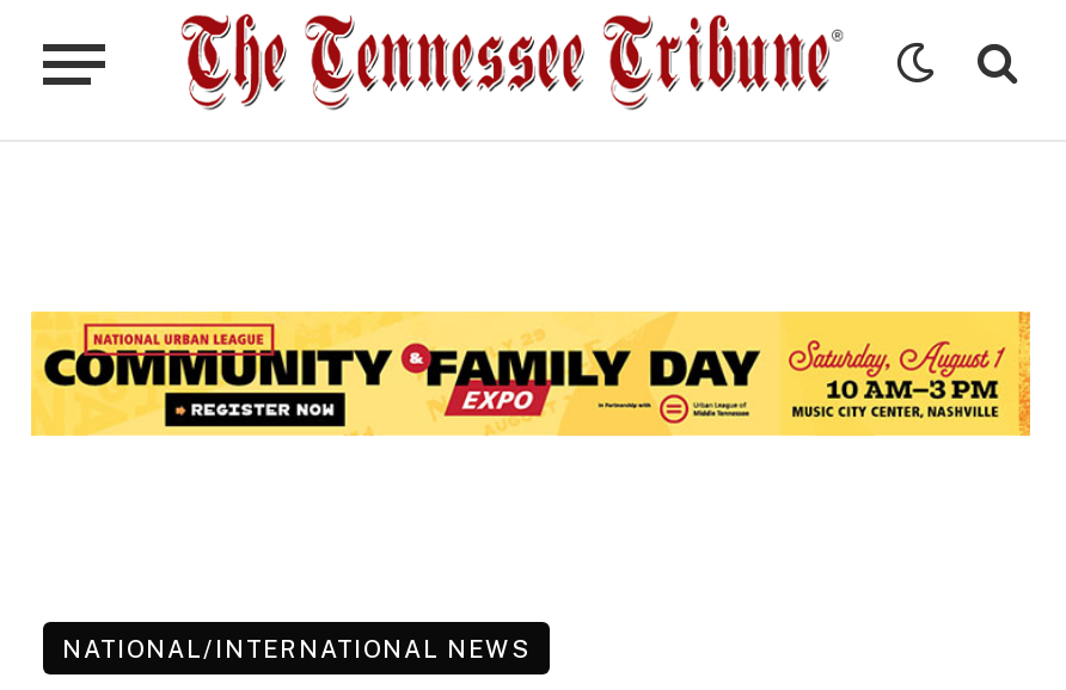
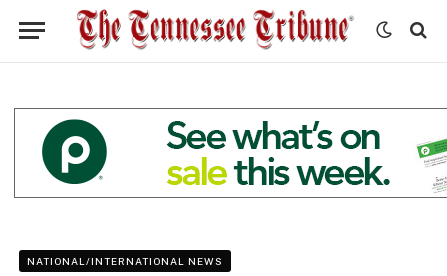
- [image]
+ [image]
